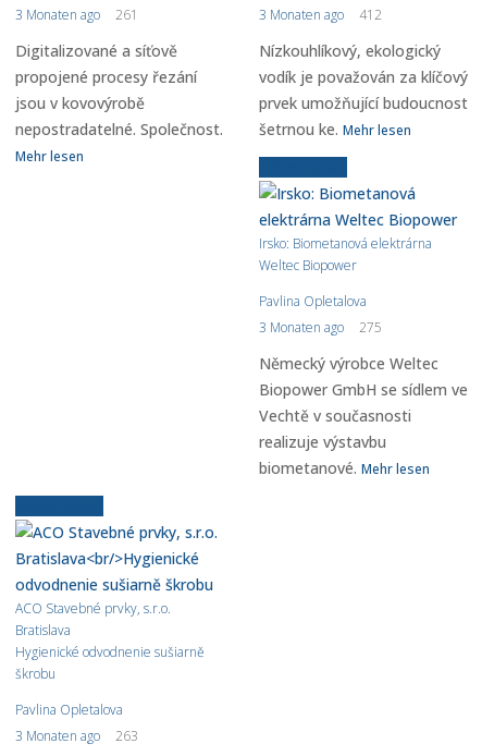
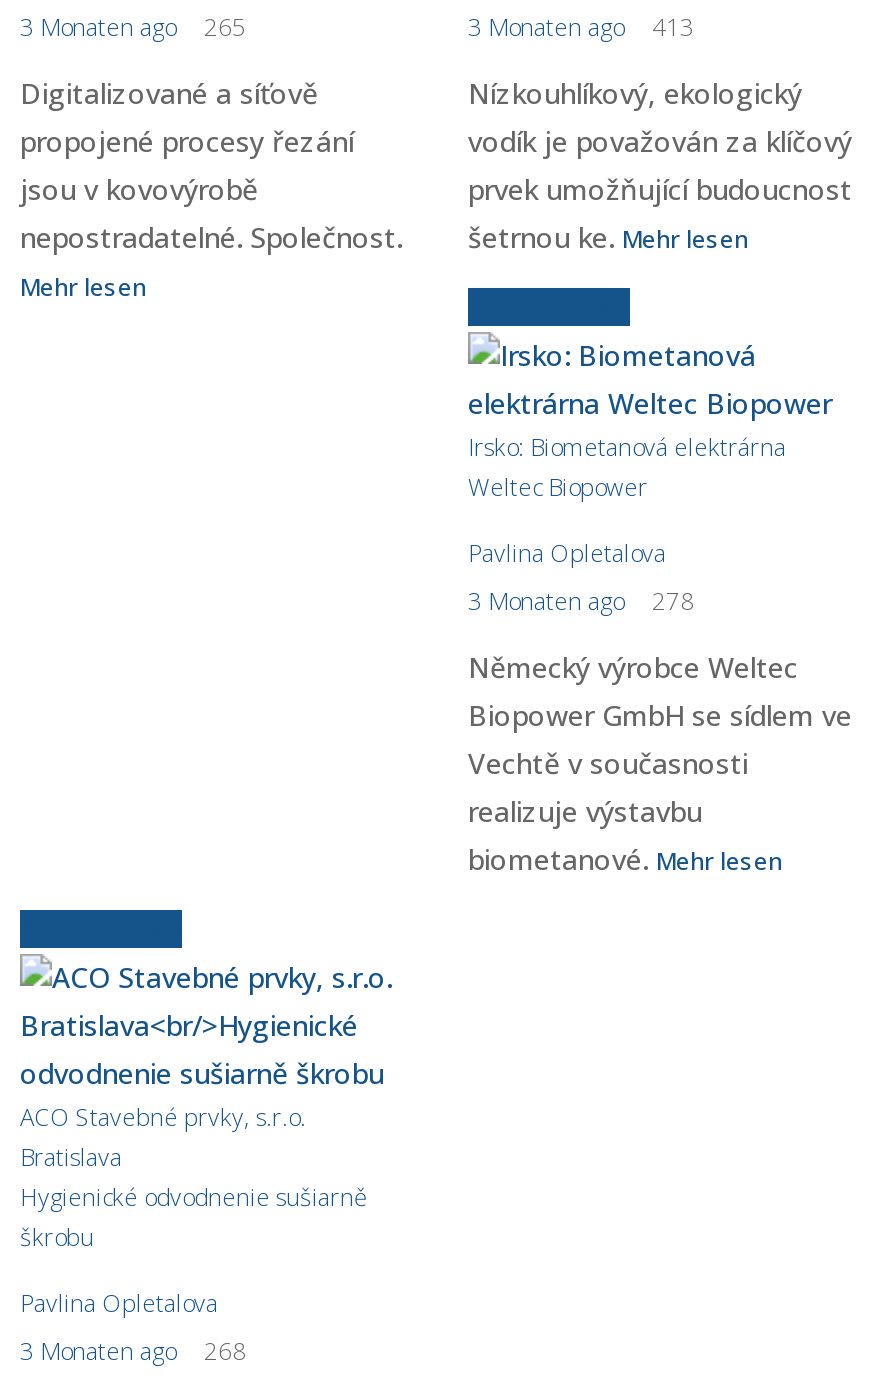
- 3 Monaten ago 261
+ 3 Monaten ago 265

- 3 Monaten ago 412
+ 3 Monaten ago 413

- 3 Monaten ago 275
+ 3 Monaten ago 278

- 3 Monaten ago 263
+ 3 Monaten ago 268
